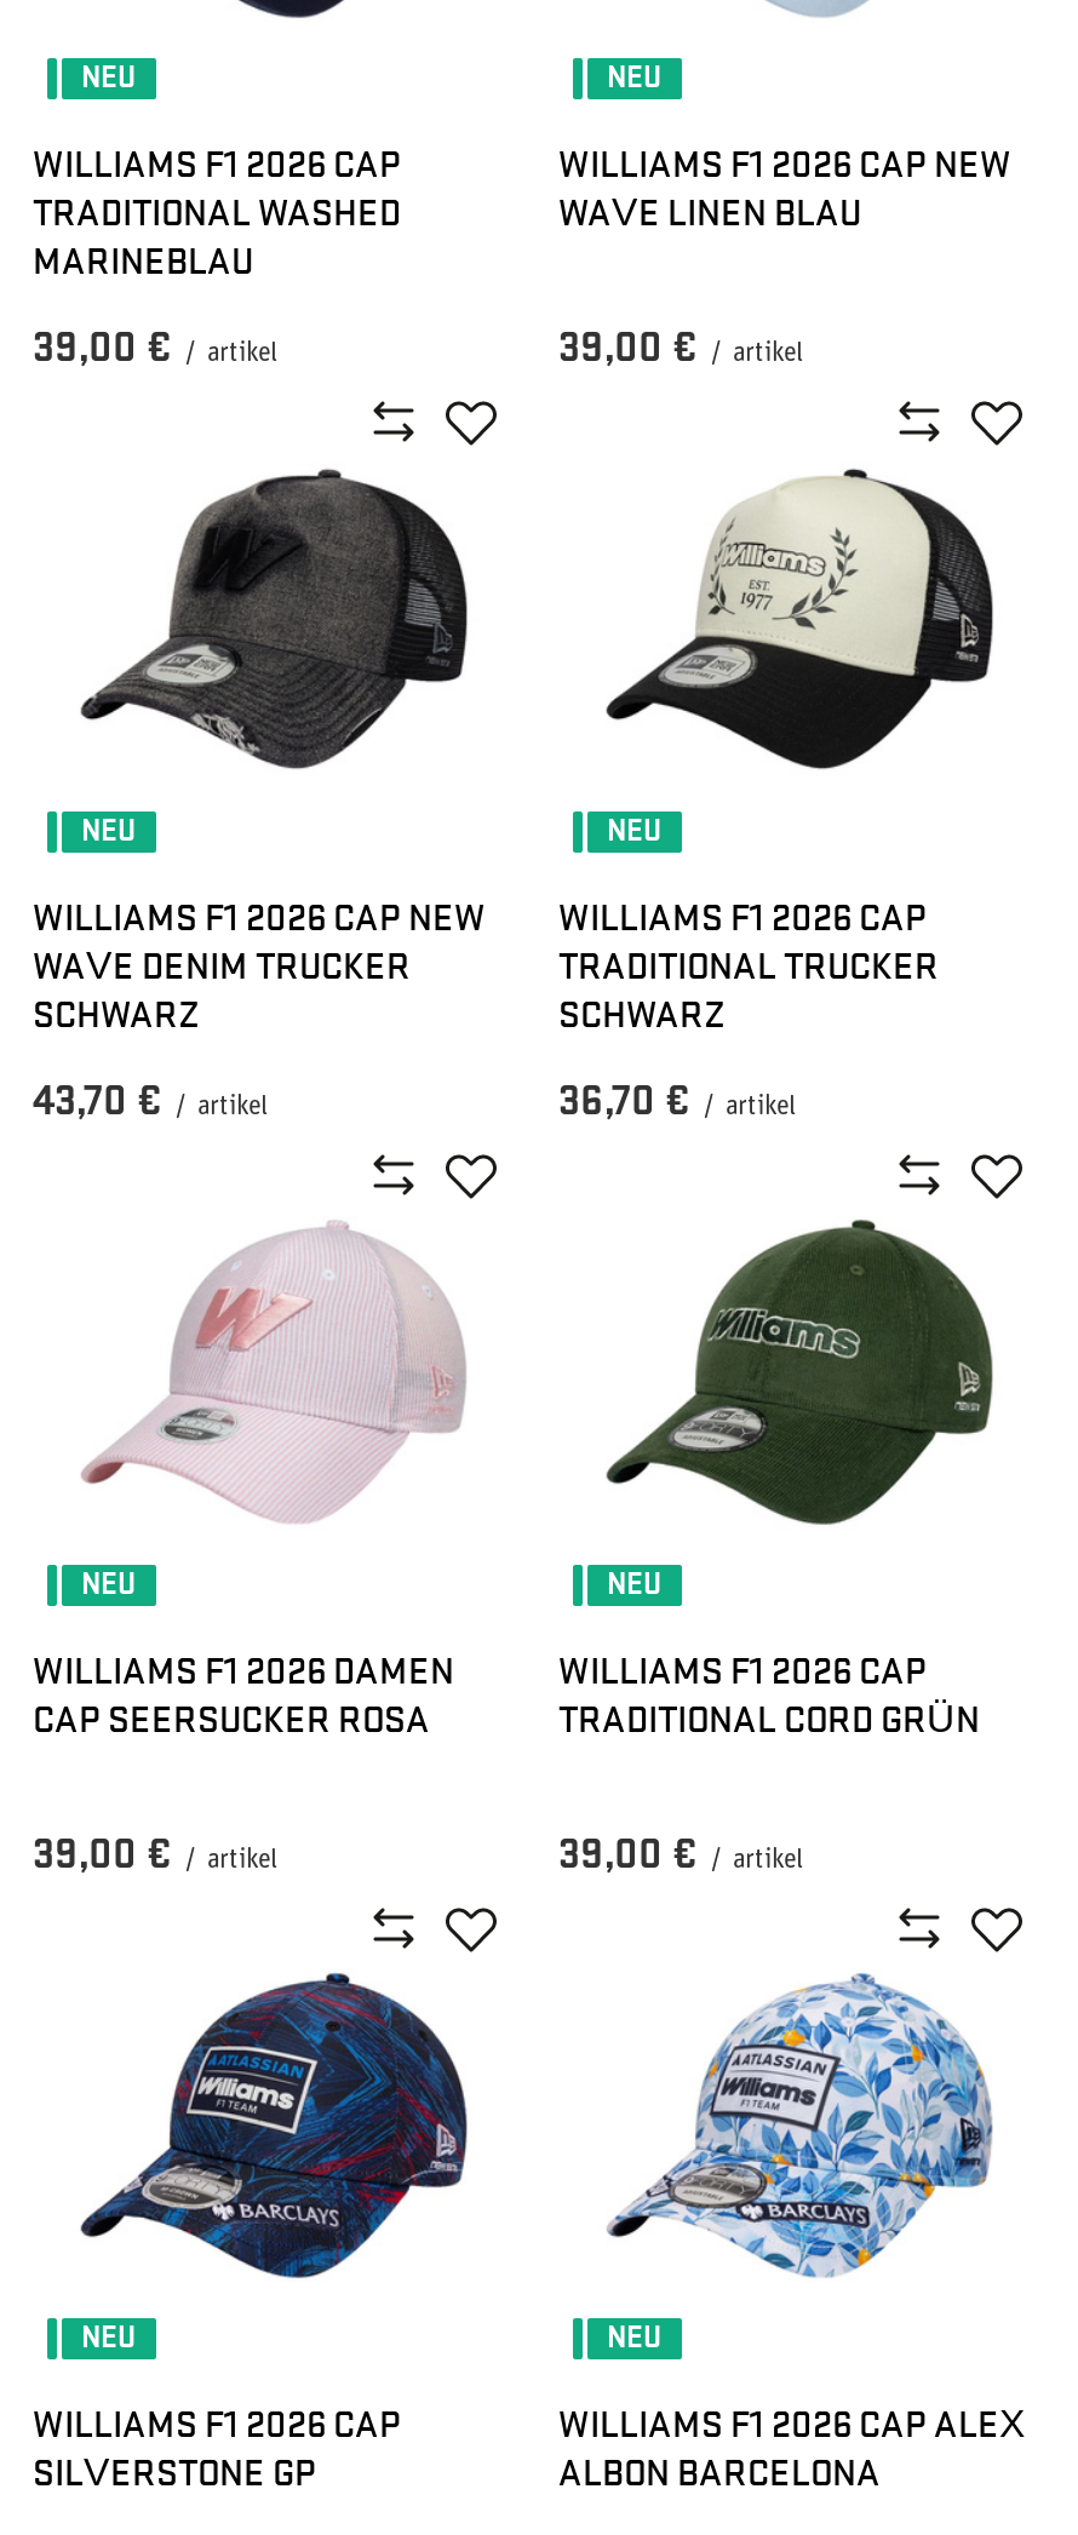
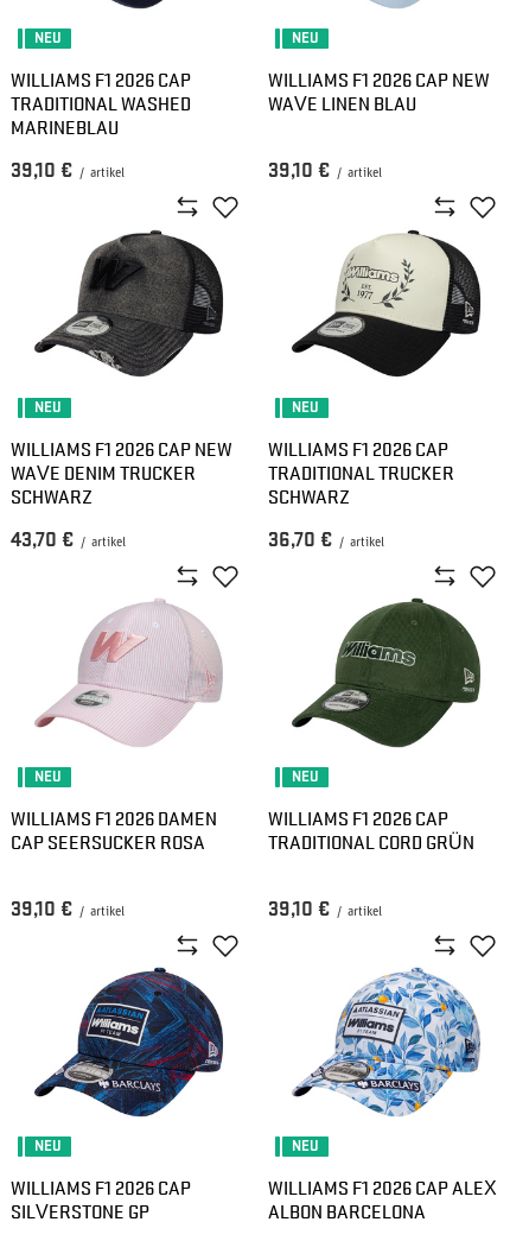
- 39,00 € / artikel
+ 39,10 € / artikel

- 39,00 € / artikel
+ 39,10 € / artikel

- 39,00 € / artikel
+ 39,10 € / artikel

- 39,00 € / artikel
+ 39,10 € / artikel
